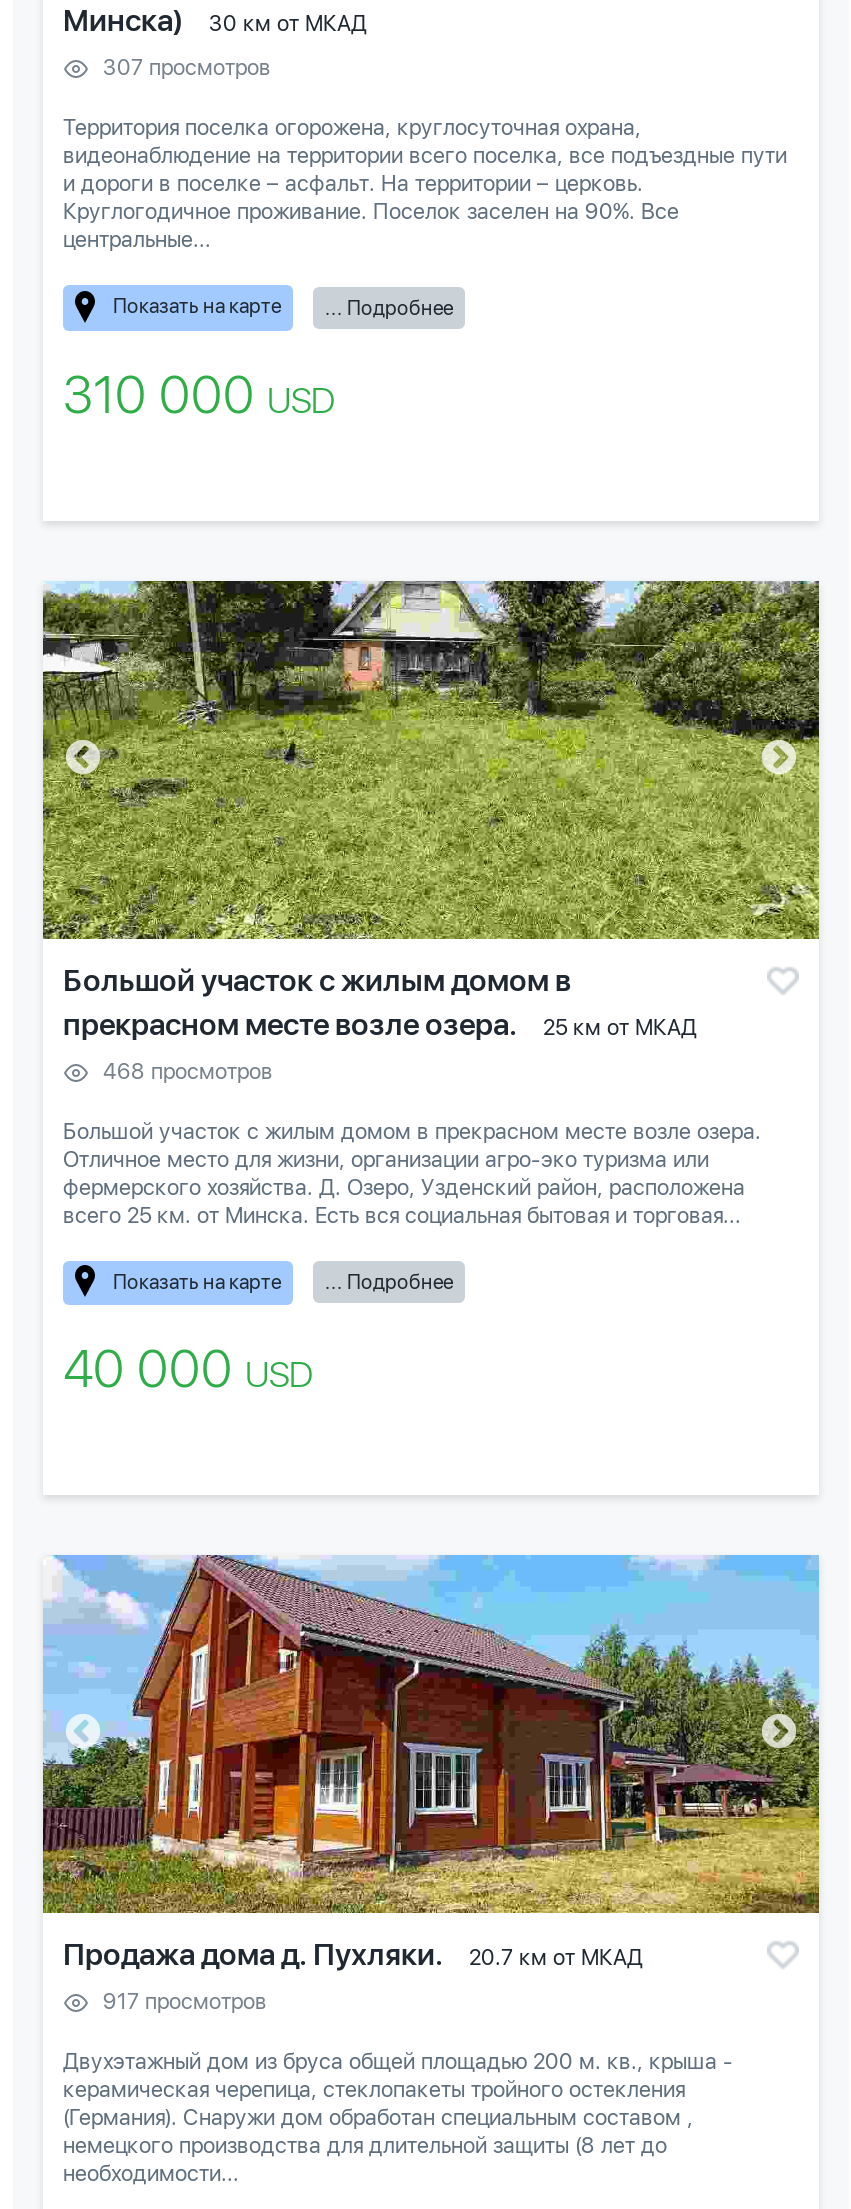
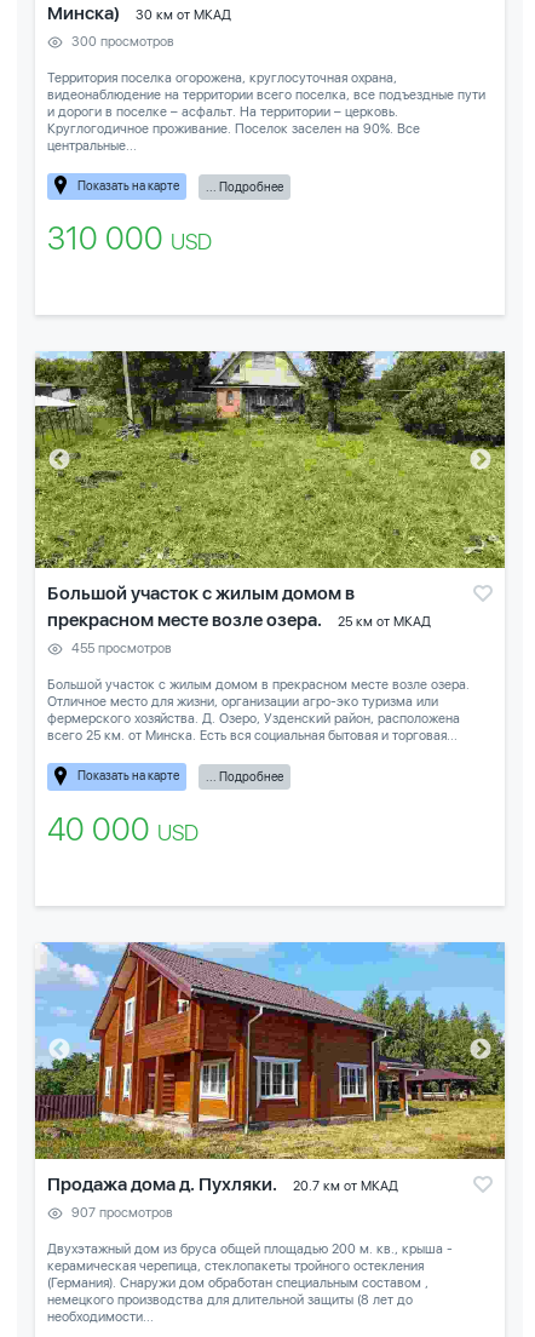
- 307 просмотров
+ 300 просмотров

- 468 просмотров
+ 455 просмотров

- 917 просмотров
+ 907 просмотров
